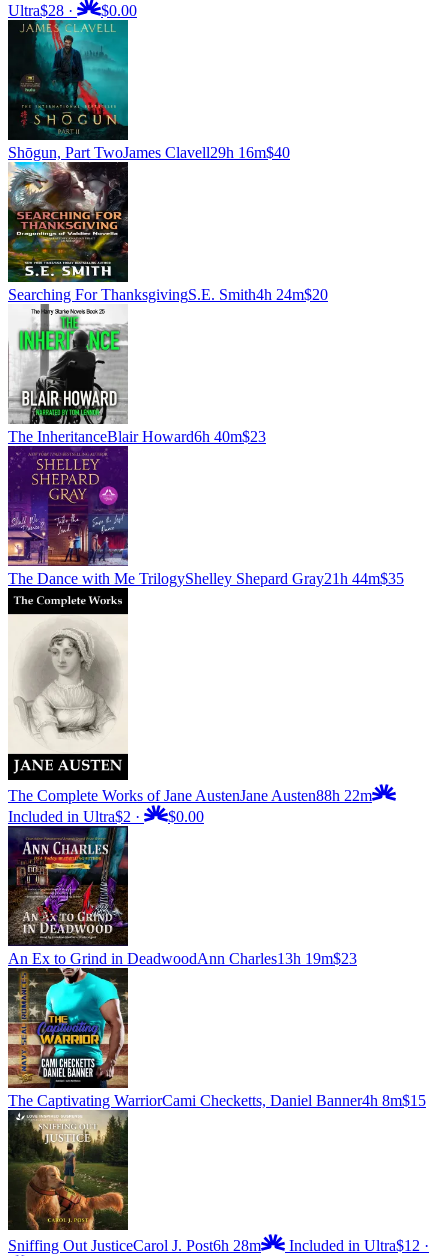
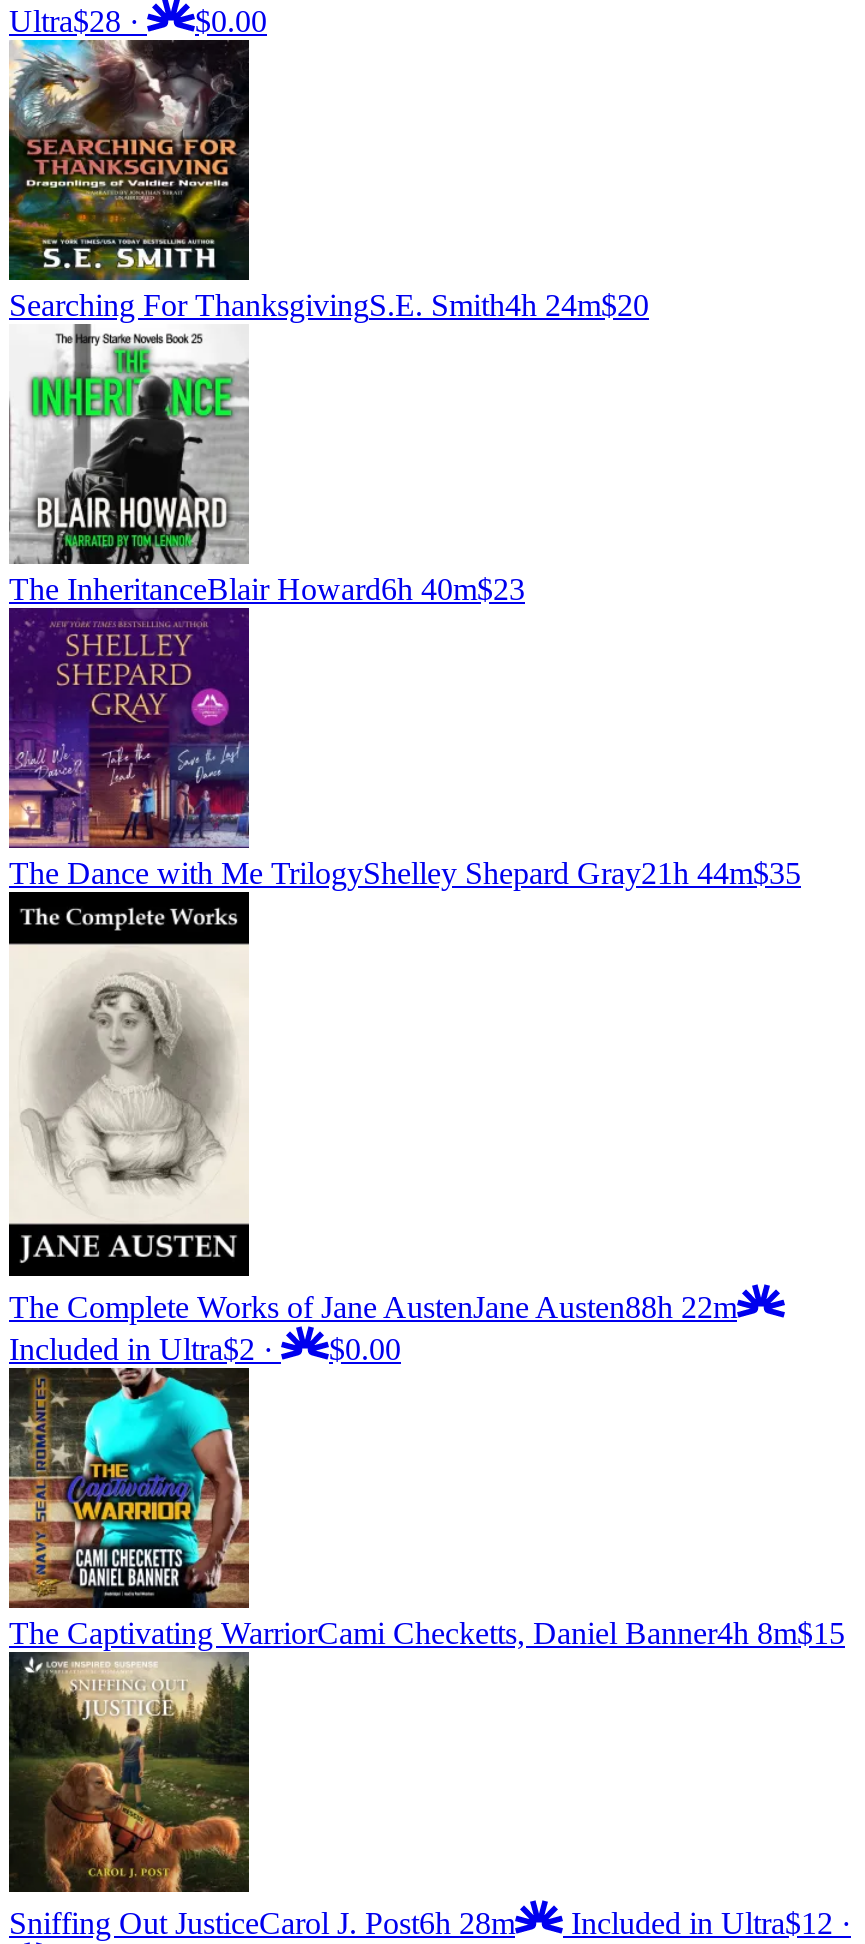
- [image]
- Shōgun, Part TwoJames Clavell29h 16m$40

- [image]
- An Ex to Grind in DeadwoodAnn Charles13h 19m$23
